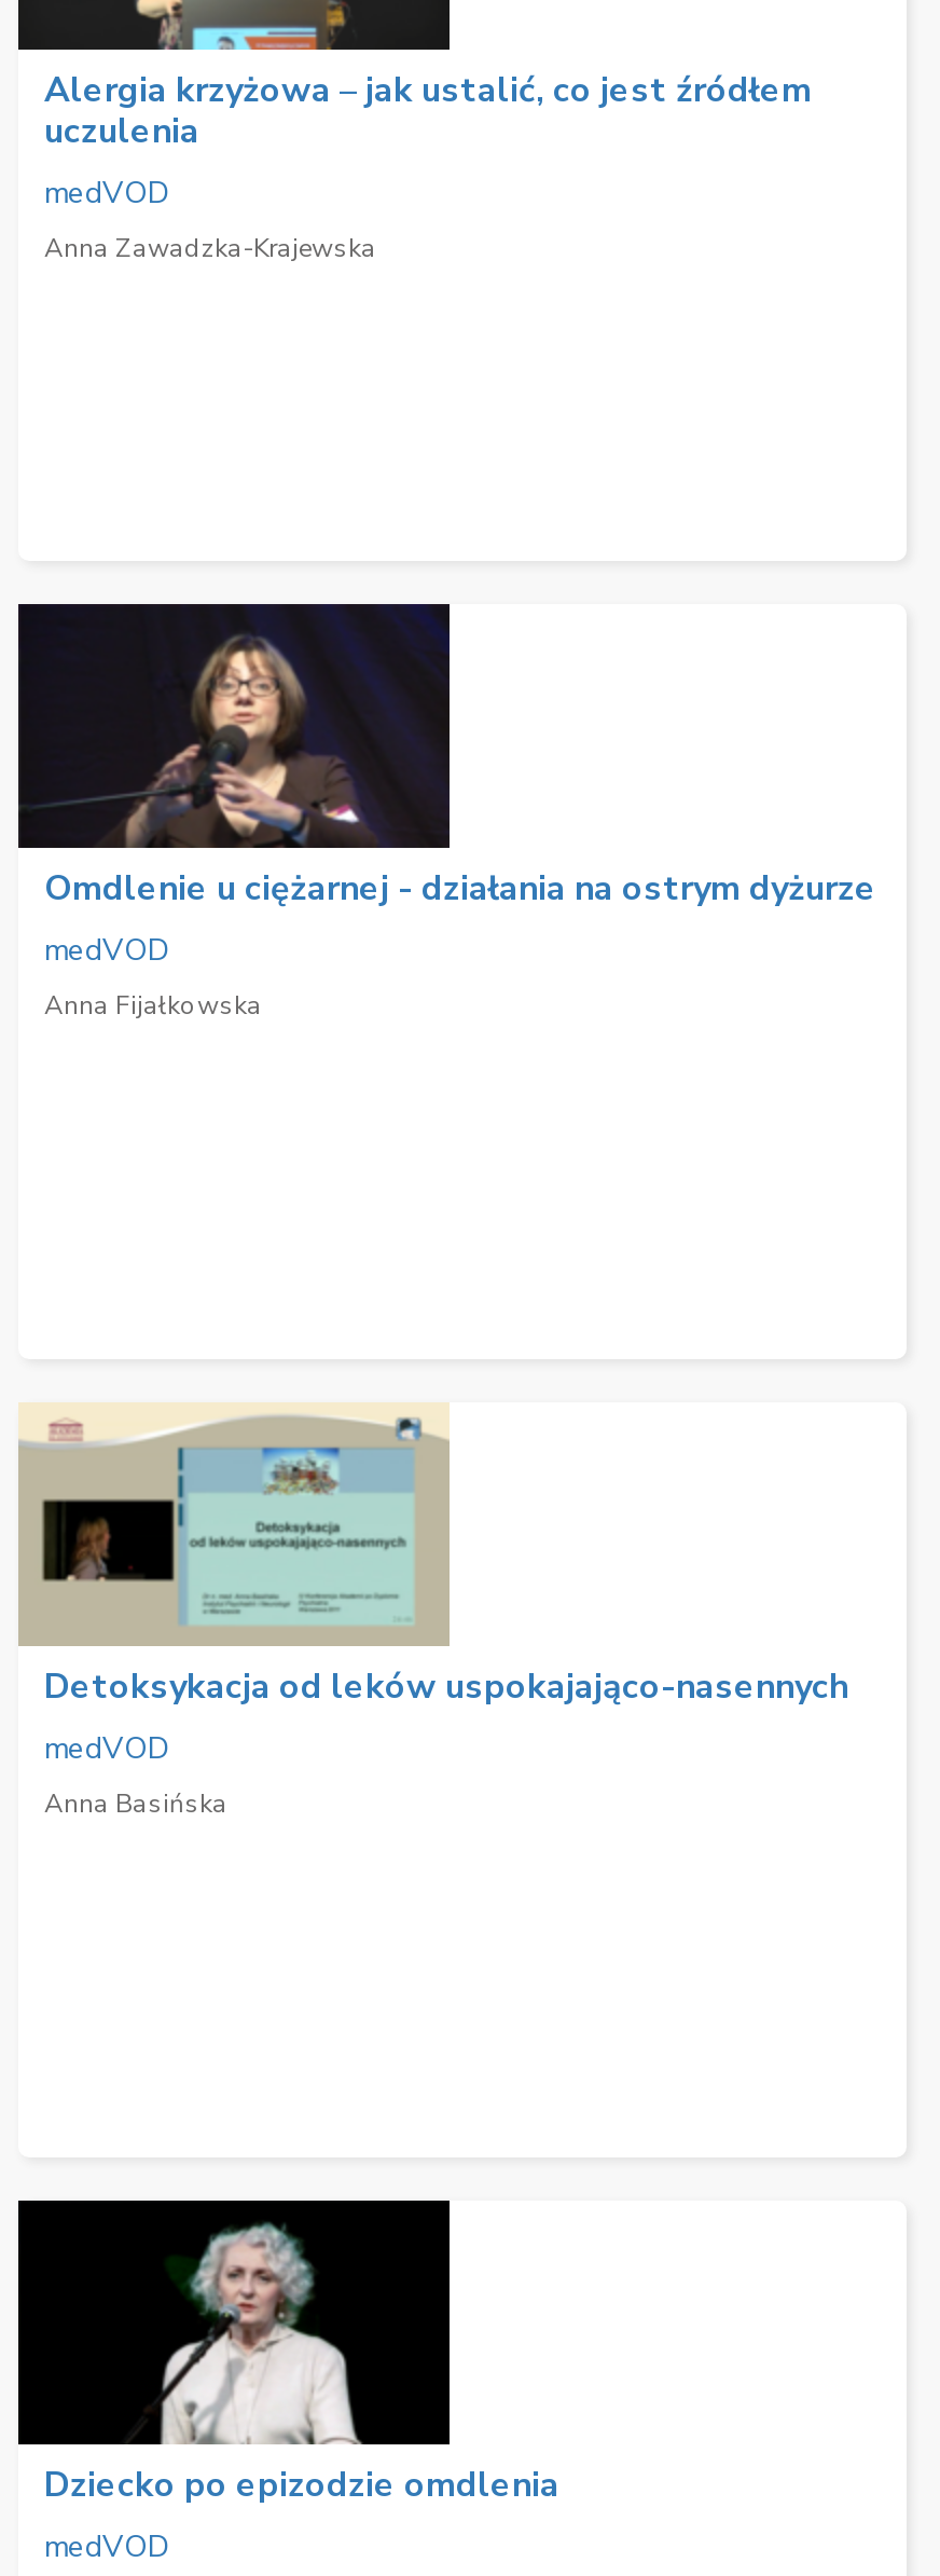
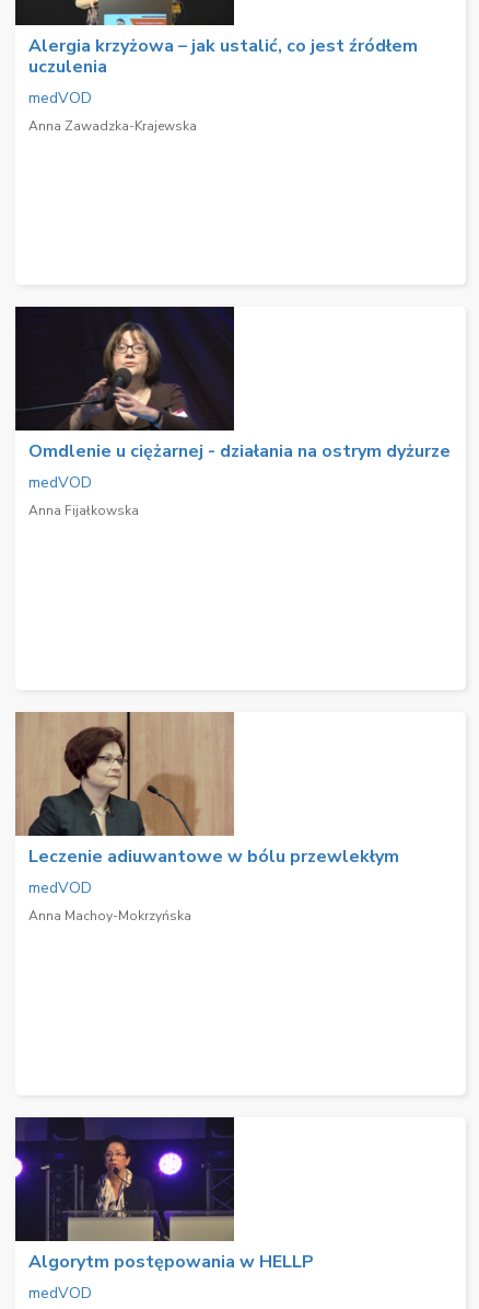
- [image]
- Detoksykacja od leków uspokajająco-nasennych
+ [image]
+ Leczenie adiuwantowe w bólu przewlekłym

- Anna Basińska
+ Anna Machoy-Mokrzyńska

- [image]
- Dziecko po epizodzie omdlenia
+ [image]
+ Algorytm postępowania w HELLP
